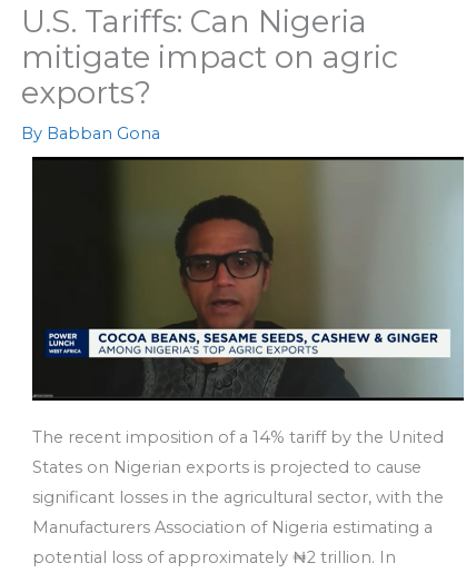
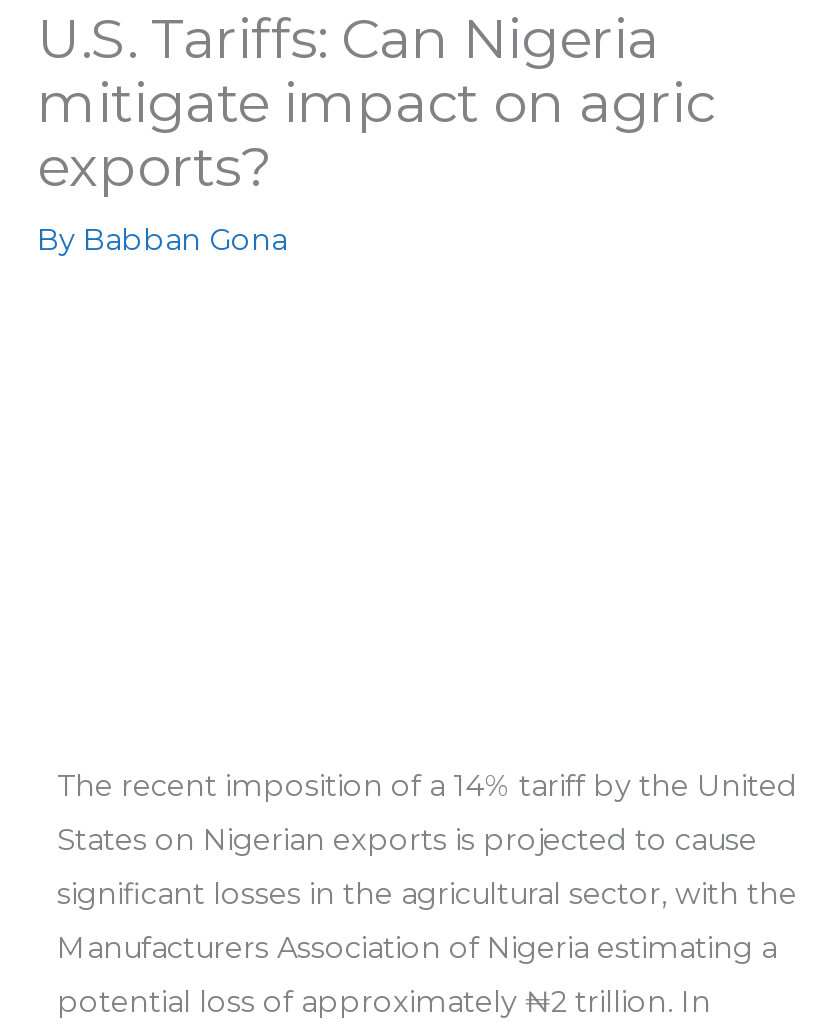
- [image]
